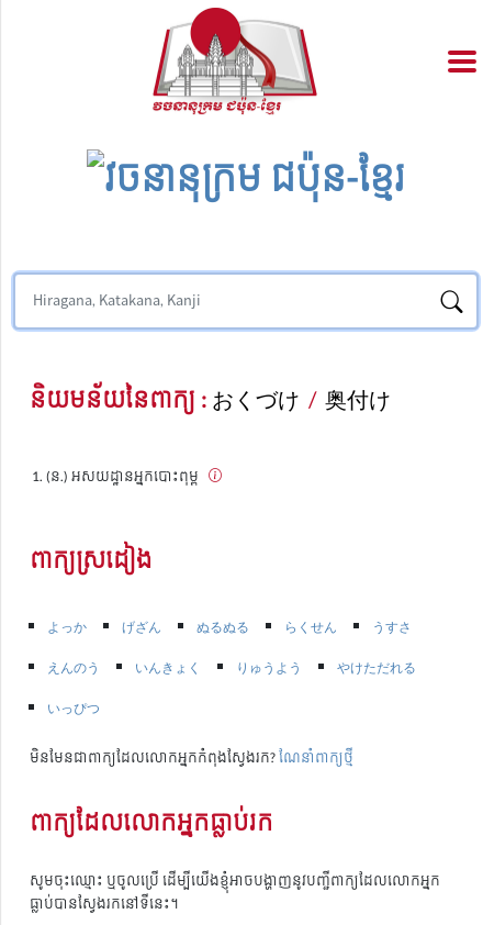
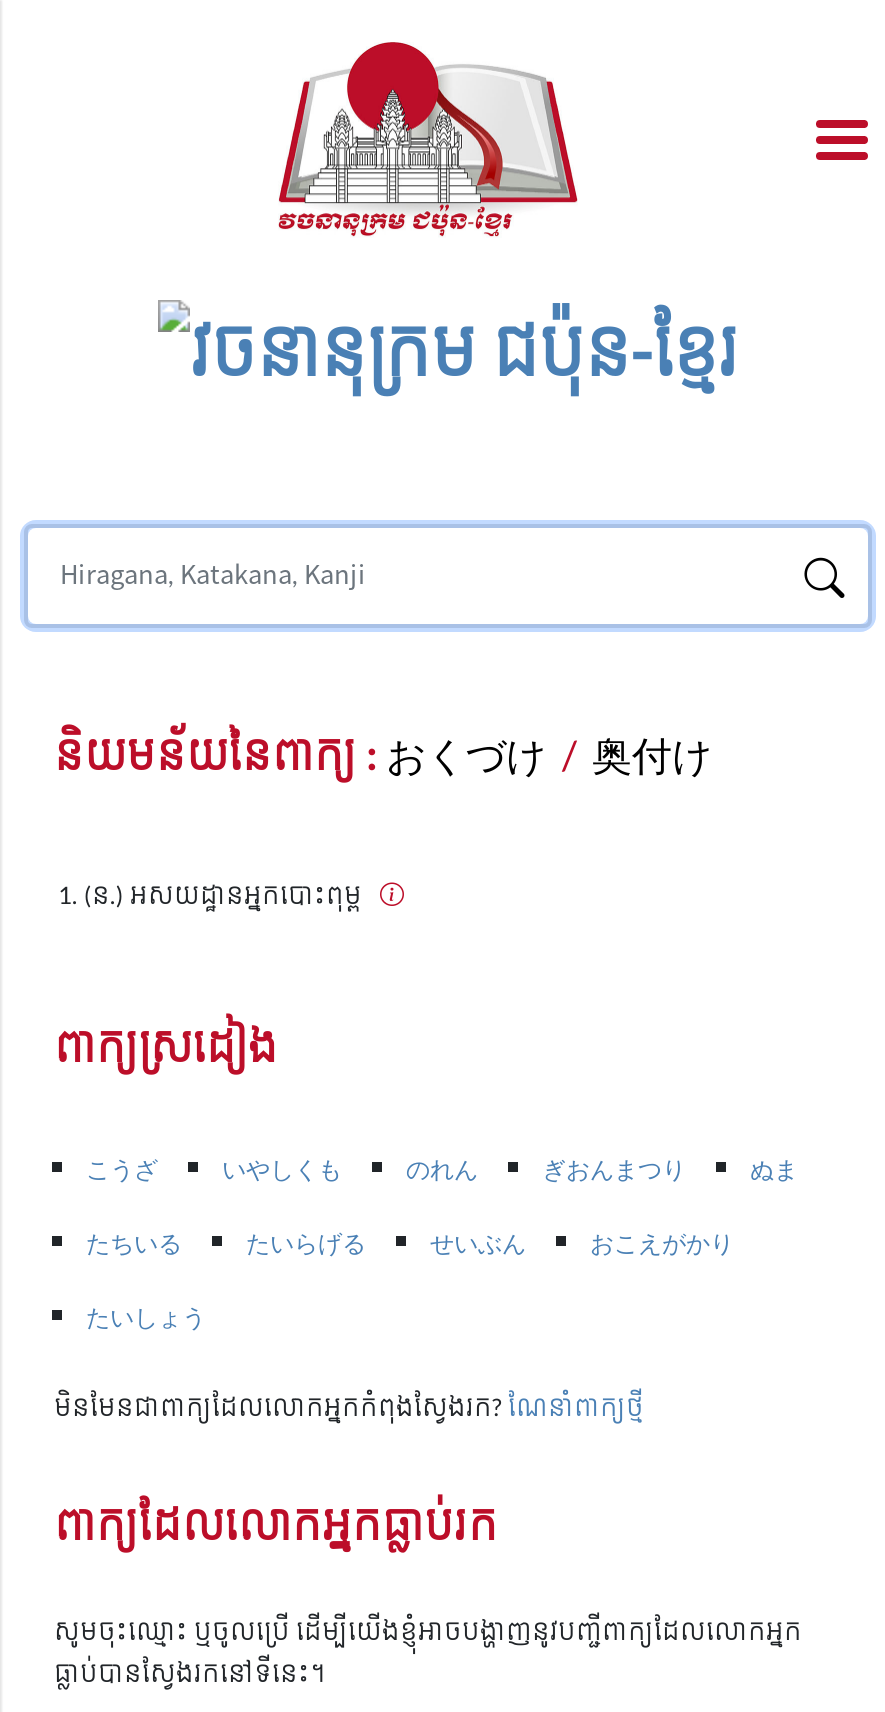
- よっか
- げざん
- ぬるぬる
- らくせん
- うすさ
+ こうざ
+ いやしくも
+ のれん
+ ぎおんまつり
+ ぬま

- えんのう
- いんきょく
- りゅうよう
- やけただれる
+ たちいる
+ たいらげる
+ せいぶん
+ おこえがかり

- いっぴつ
+ たいしょう
